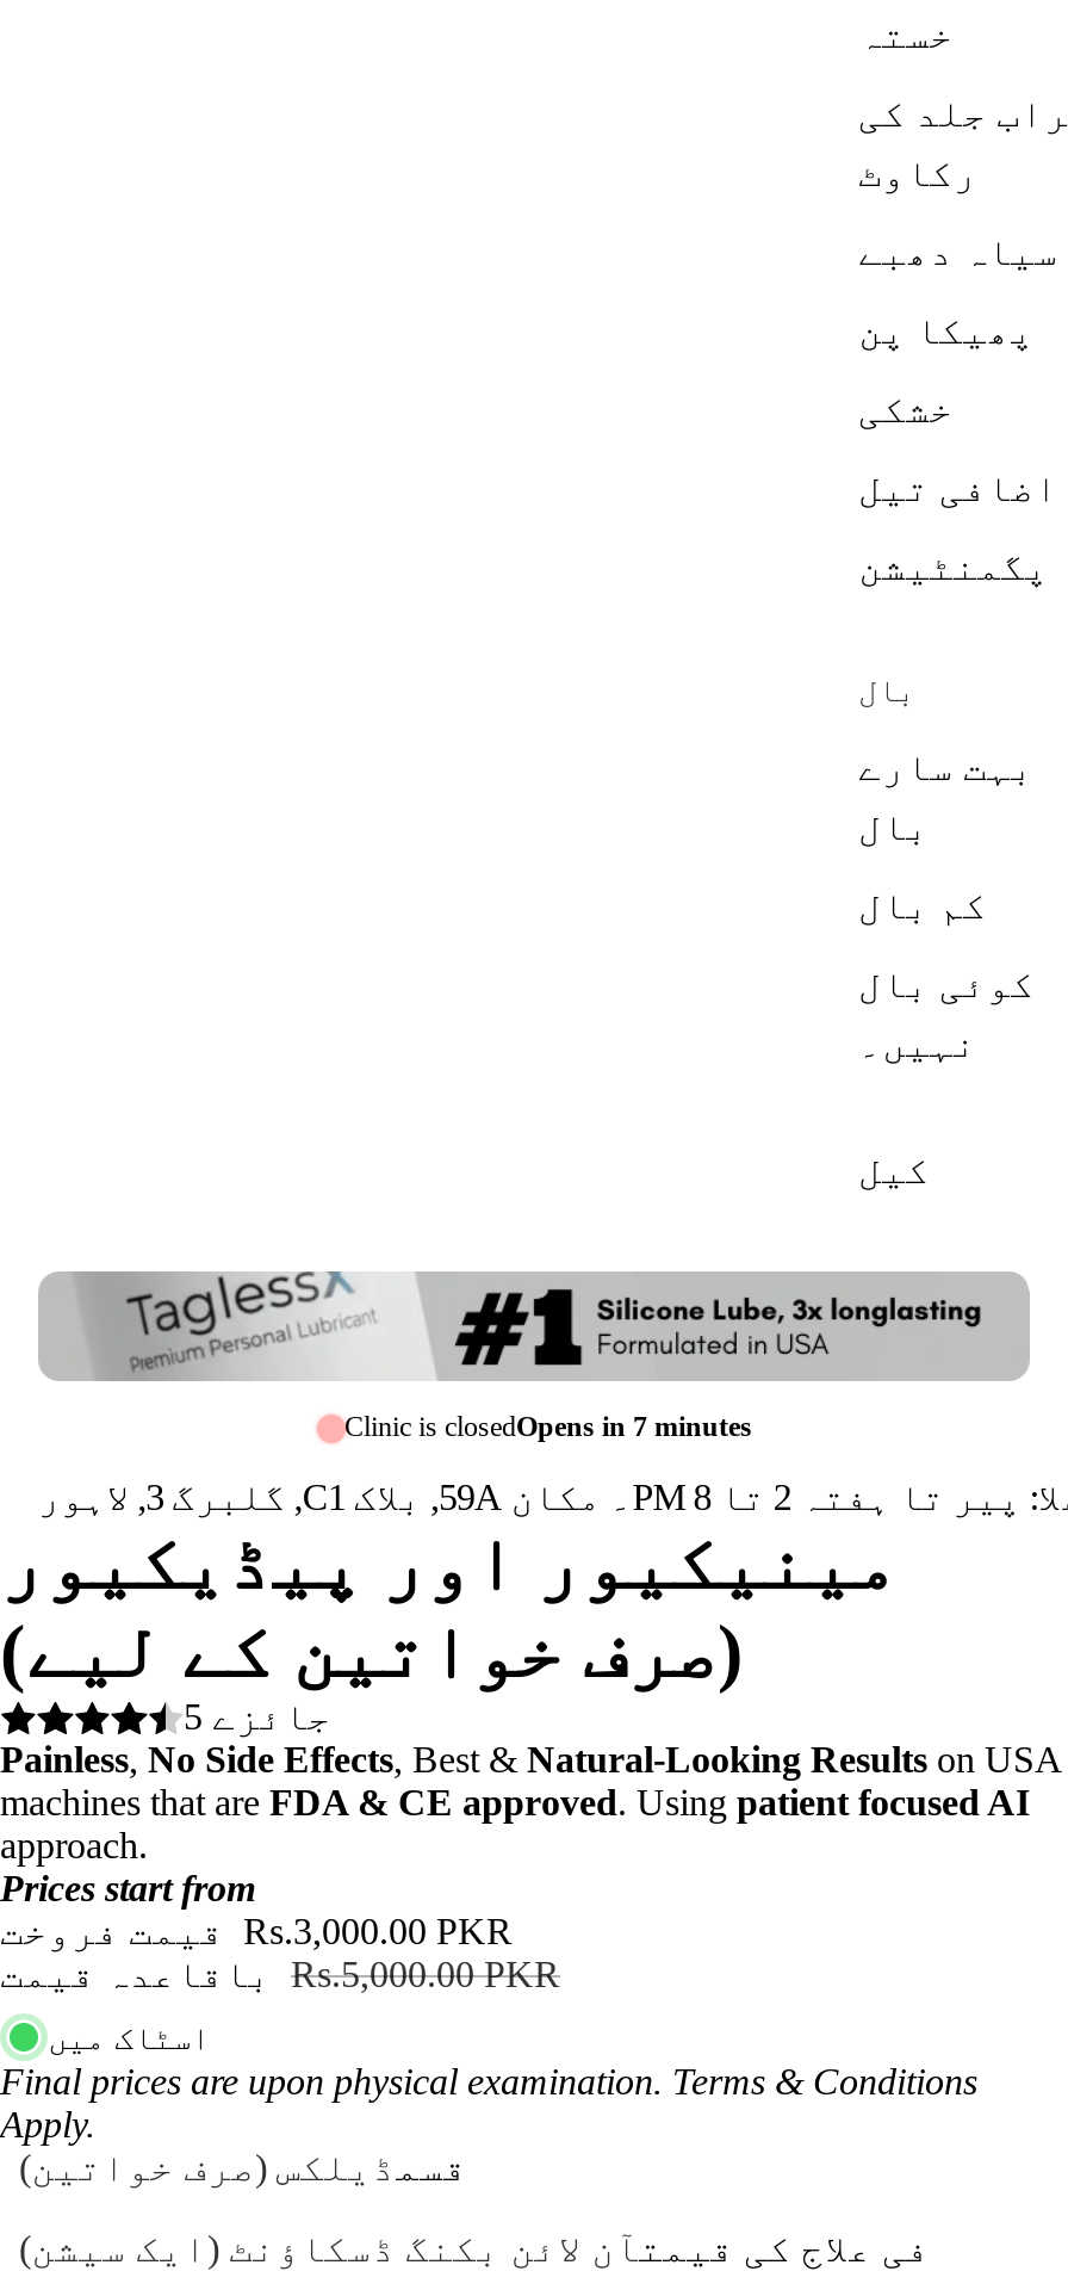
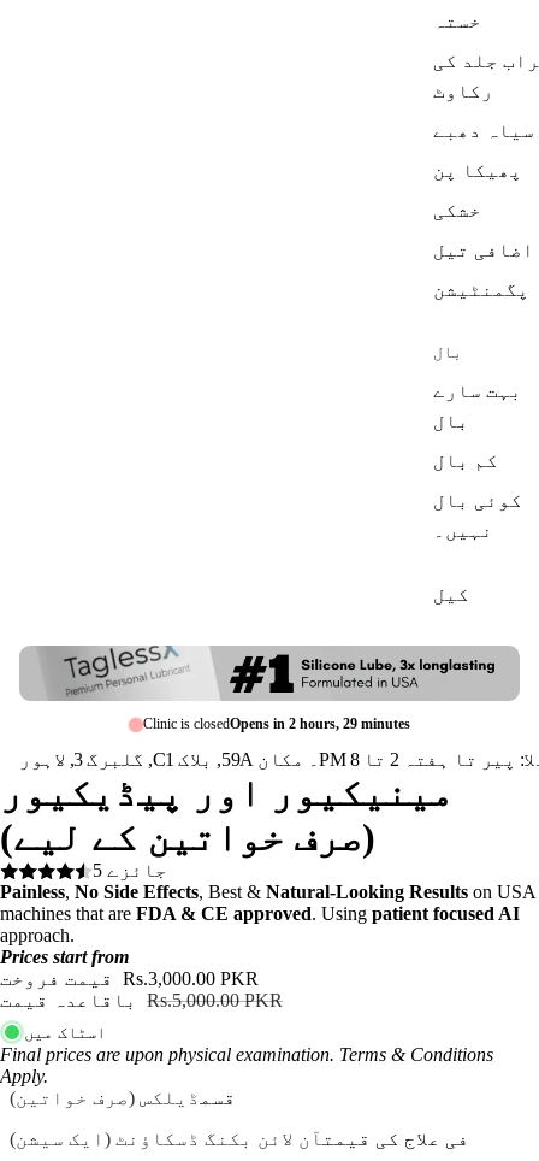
- Clinic is closedOpens in 7 minutes
+ Clinic is closedOpens in 2 hours, 29 minutes
